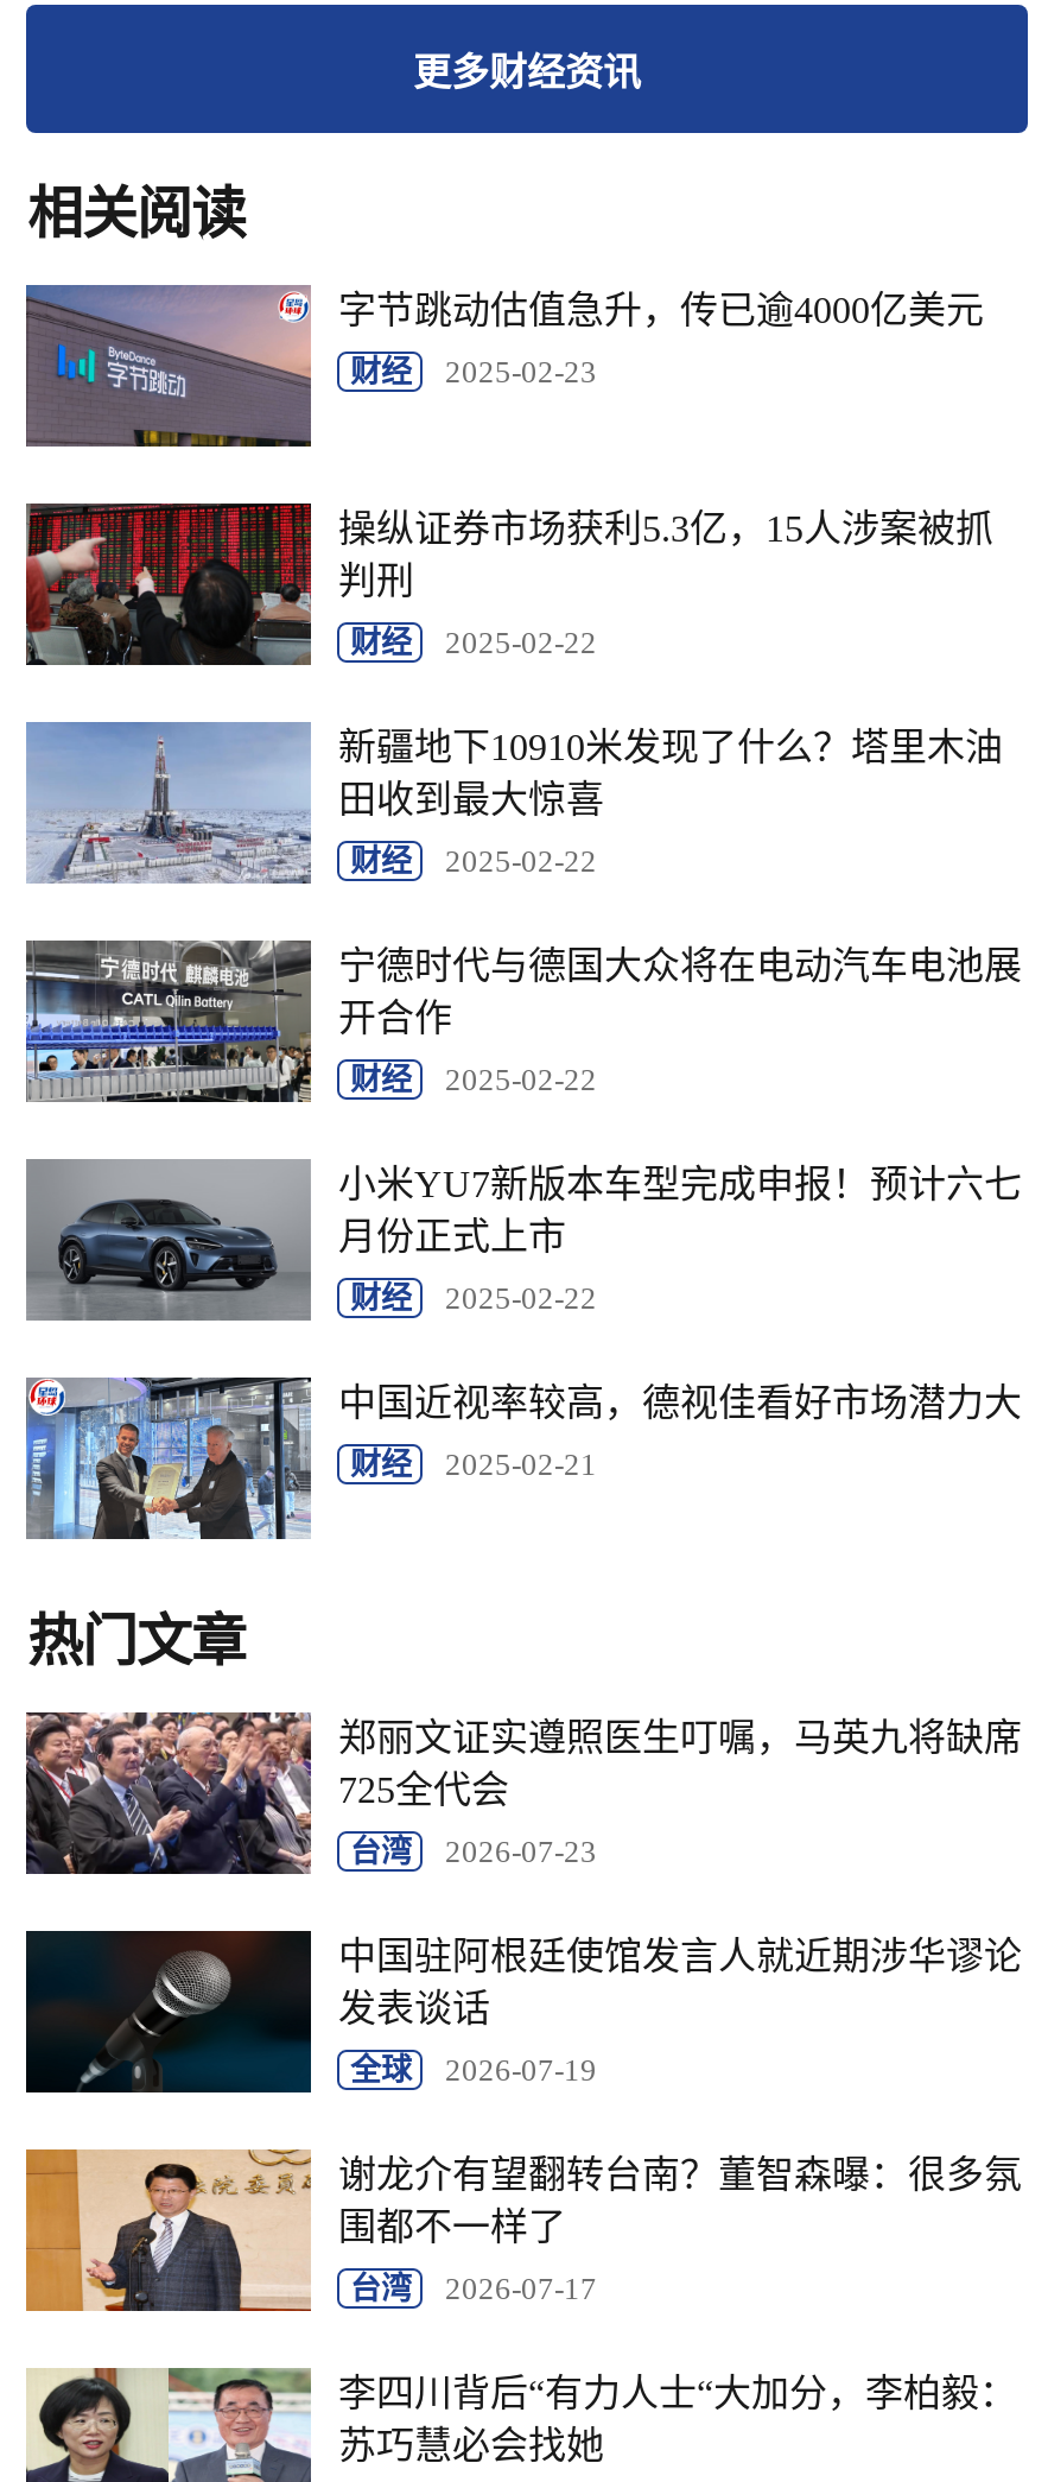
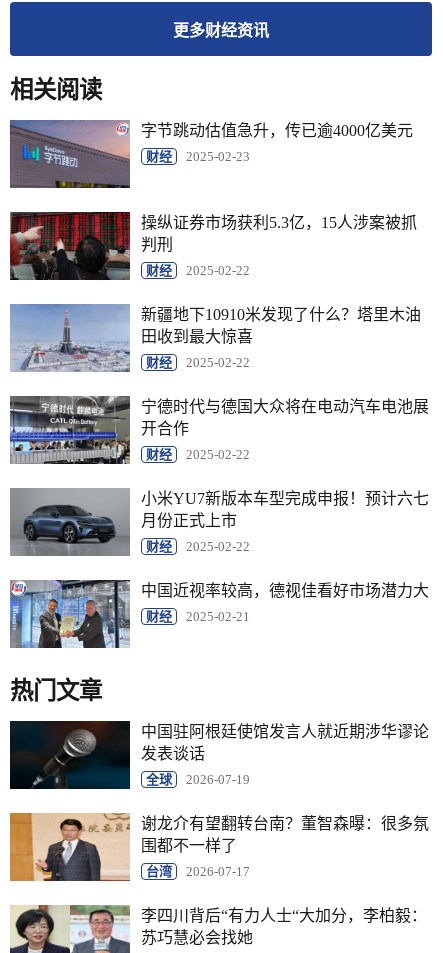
- [image]
- 郑丽文证实遵照医生叮嘱，马英九将缺席
- 725全代会
- 台湾
- 2026-07-23
